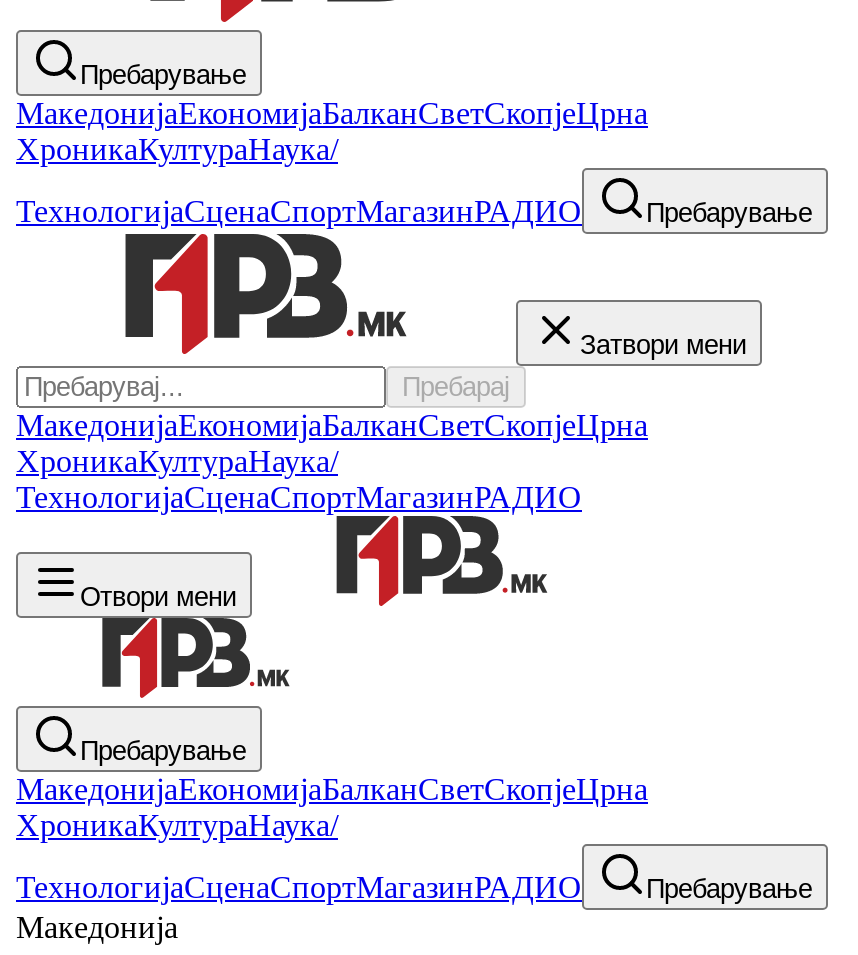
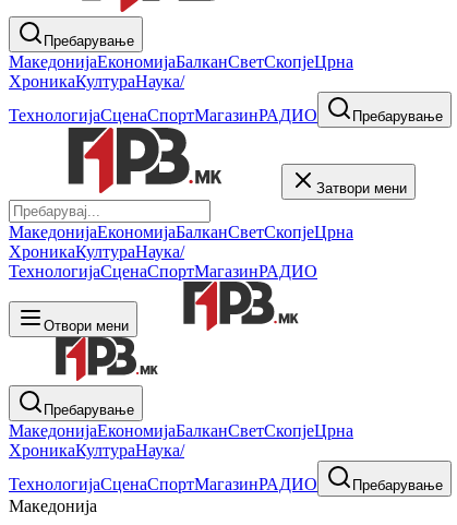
- Пребарај
